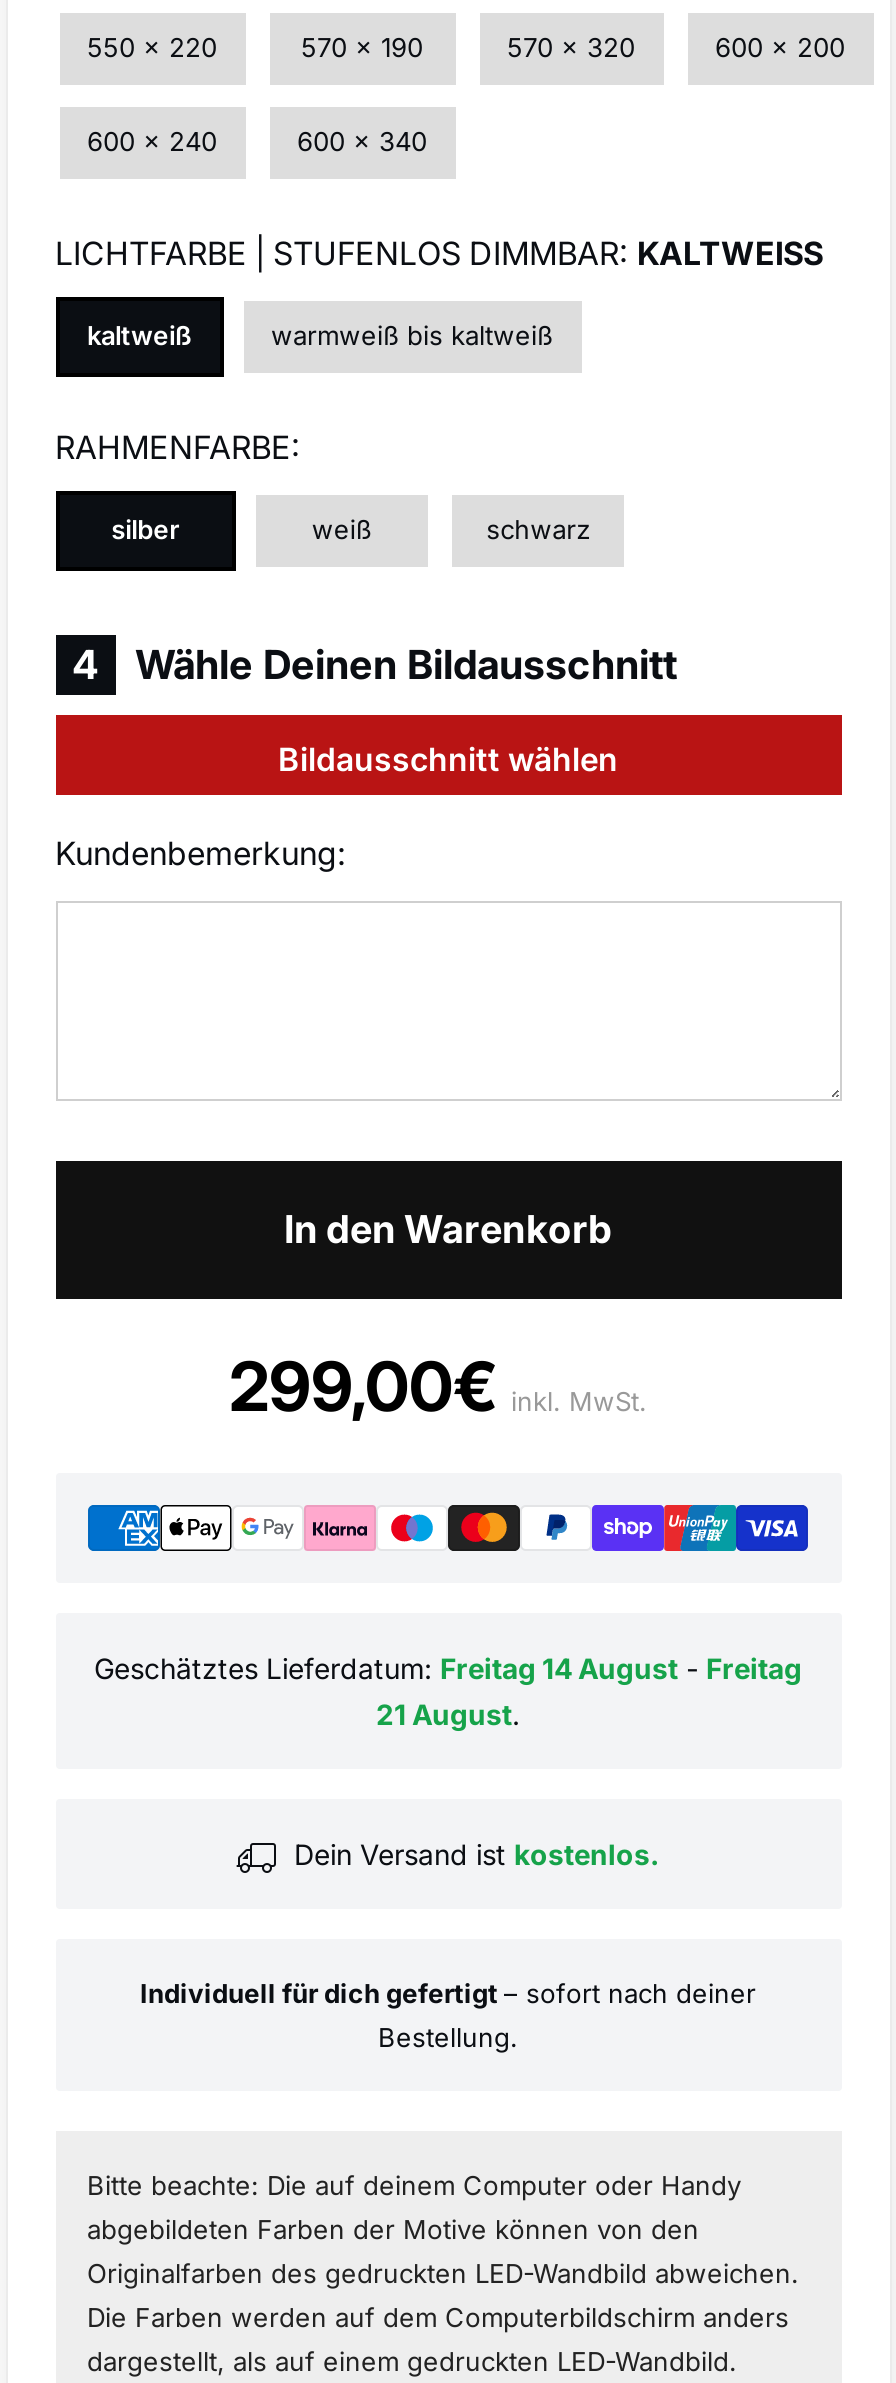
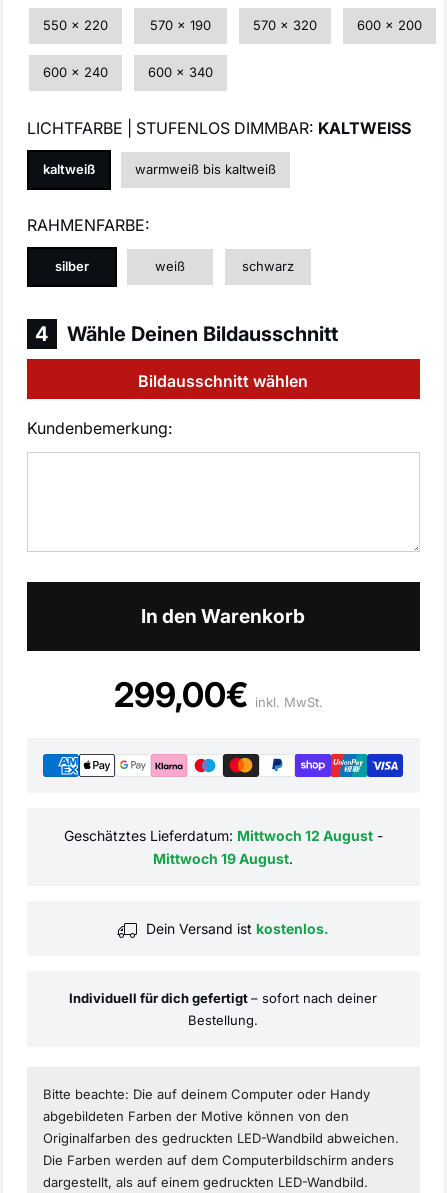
- Geschätztes Lieferdatum: Freitag 14 August - Freitag
- 21 August.
+ Geschätztes Lieferdatum: Mittwoch 12 August -
+ Mittwoch 19 August.
